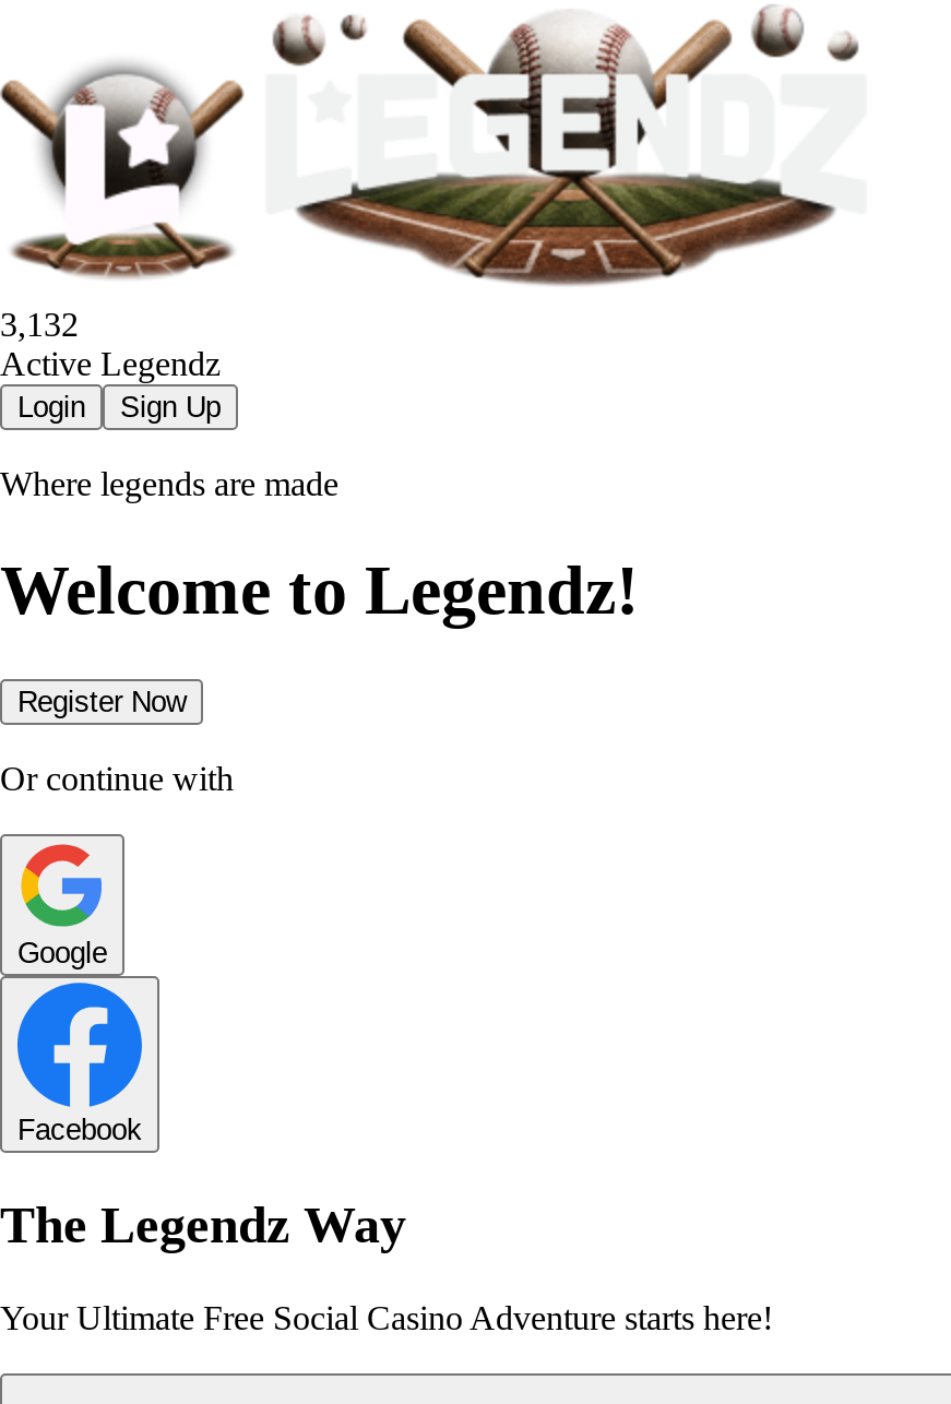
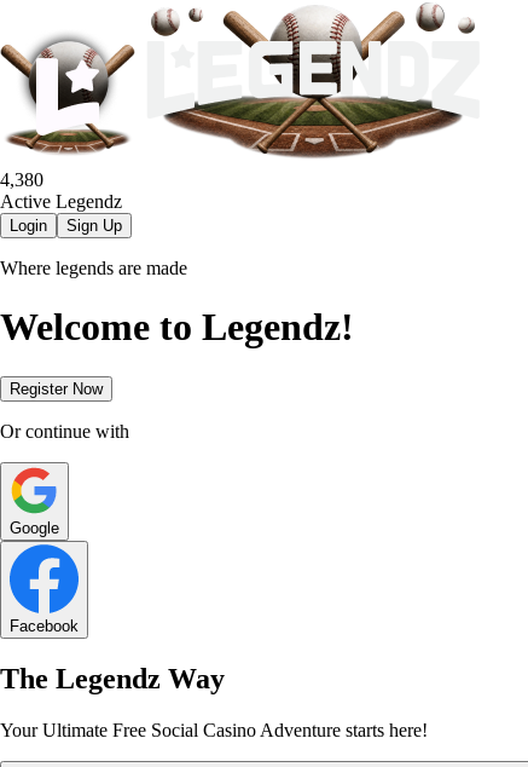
- 3,132
+ 4,380
